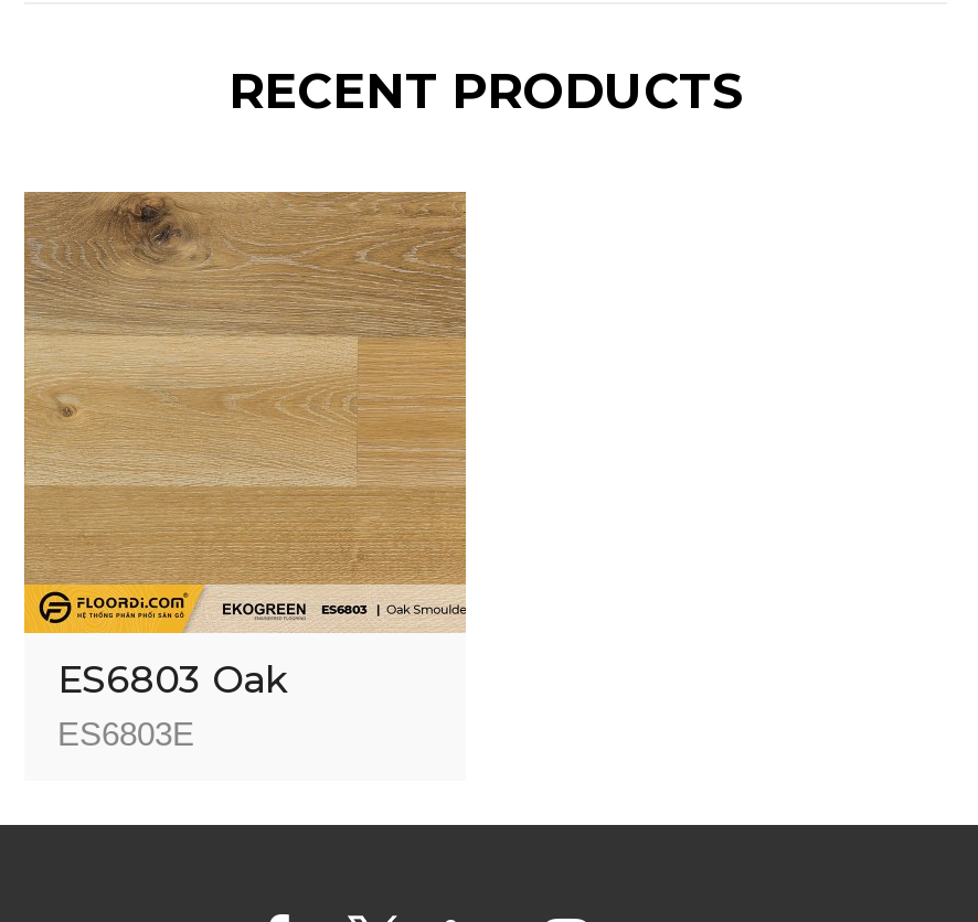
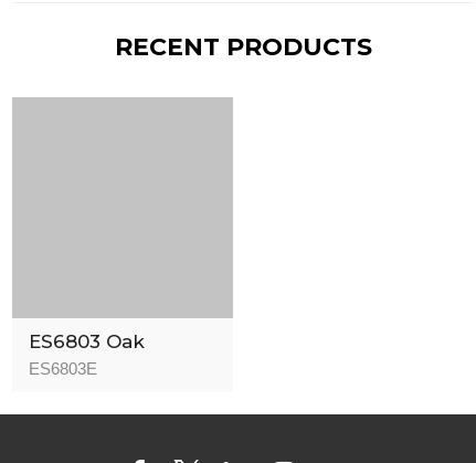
- [image]
